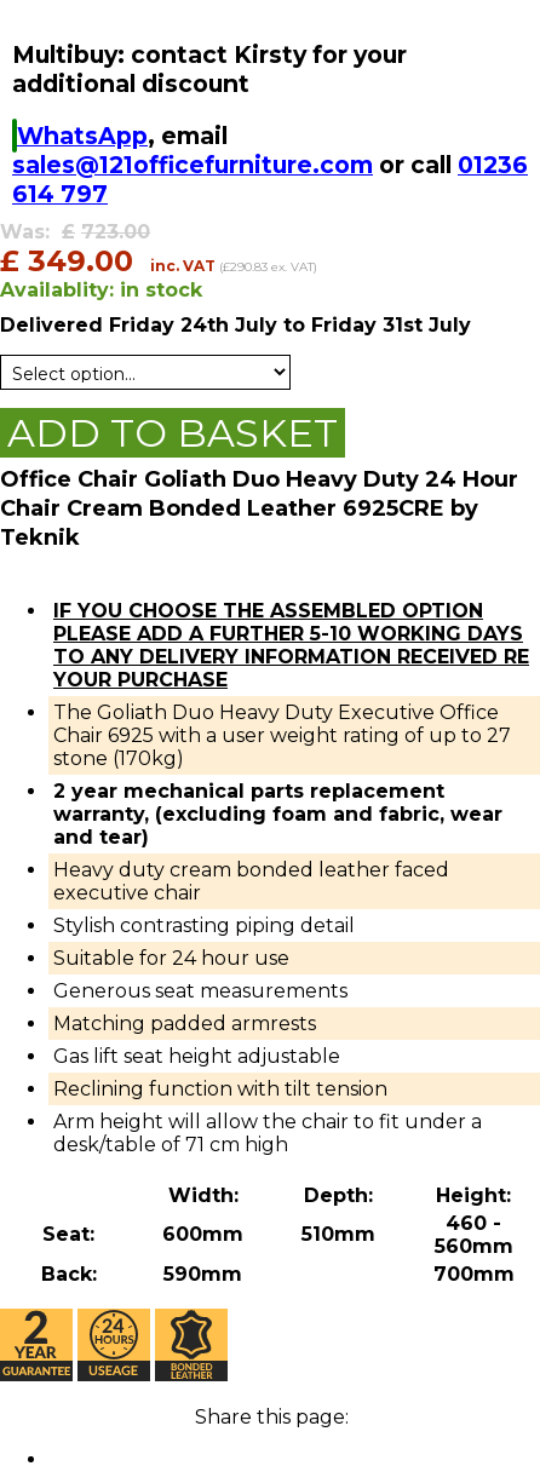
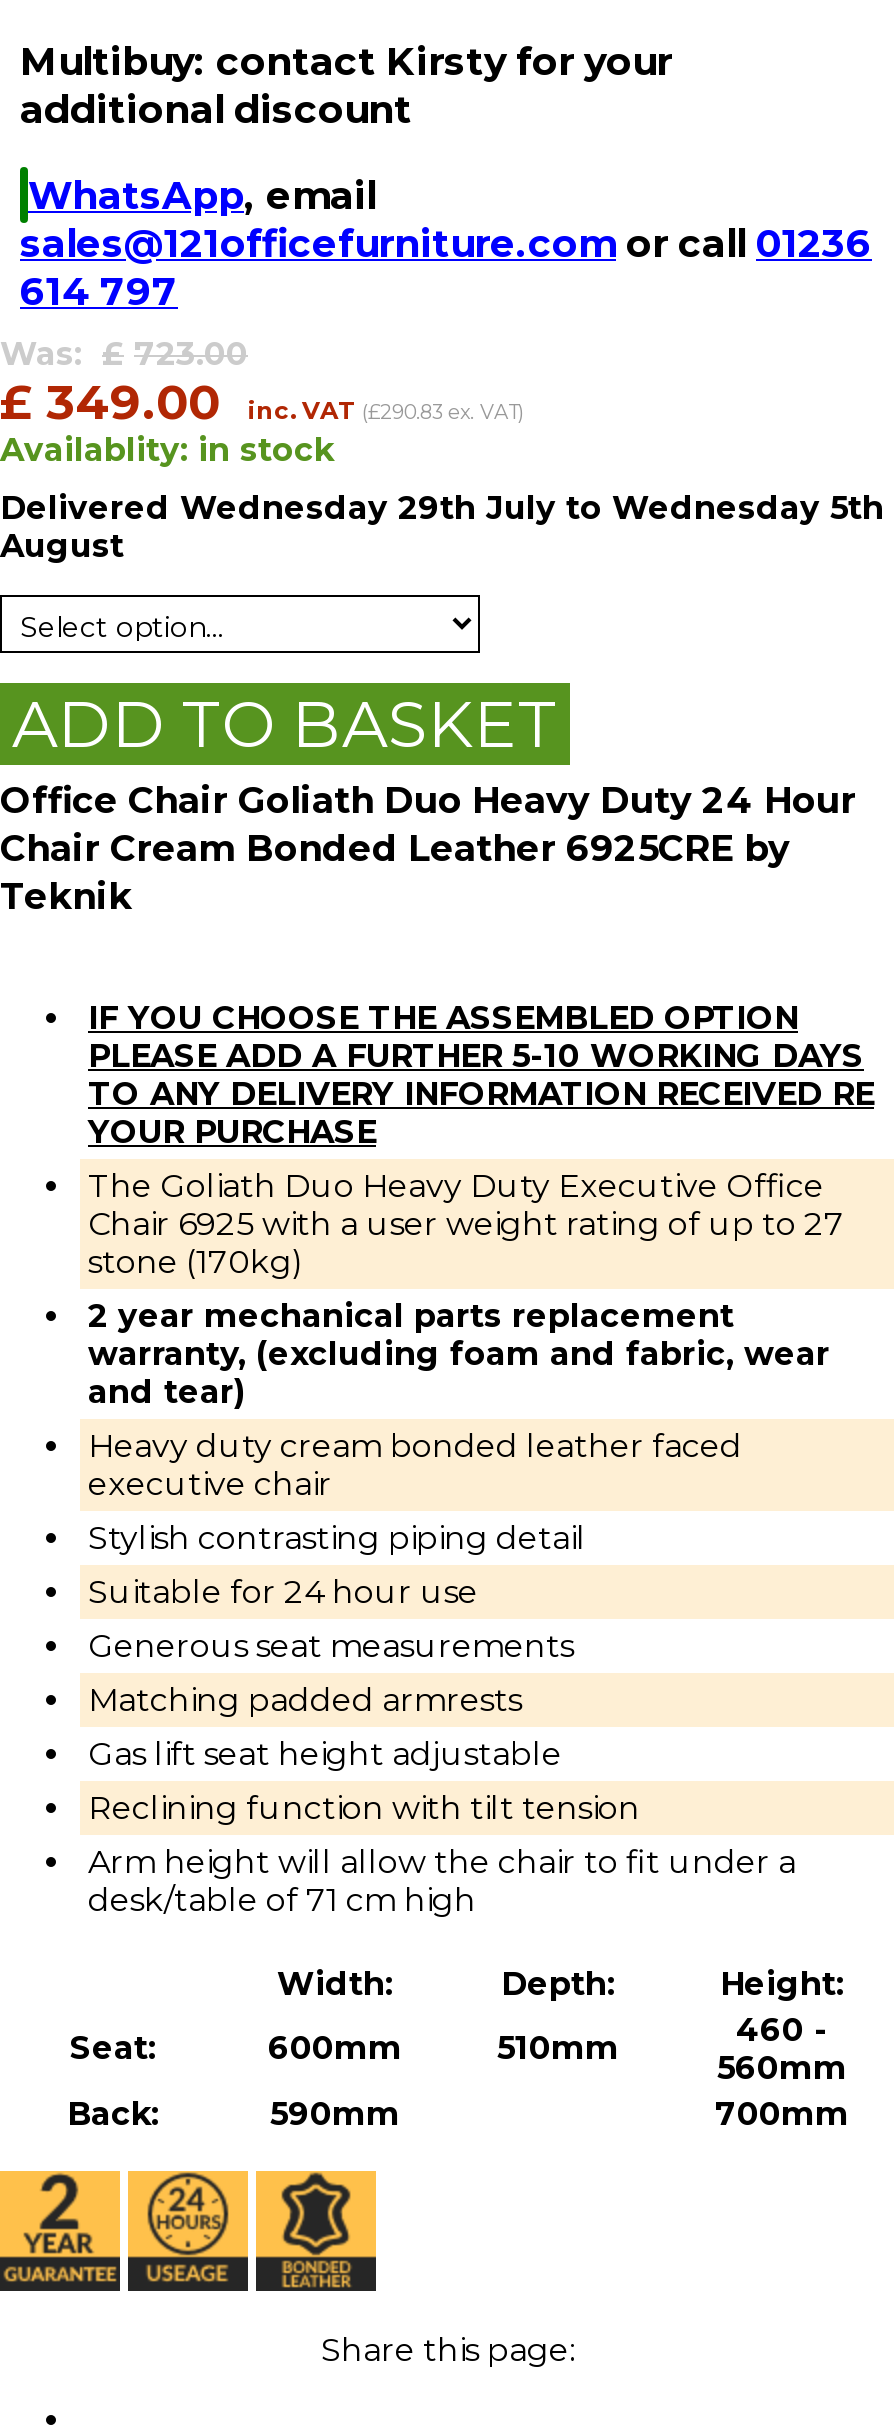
- Delivered Friday 24th July to Friday 31st July
+ Delivered Wednesday 29th July to Wednesday 5th
+ August
